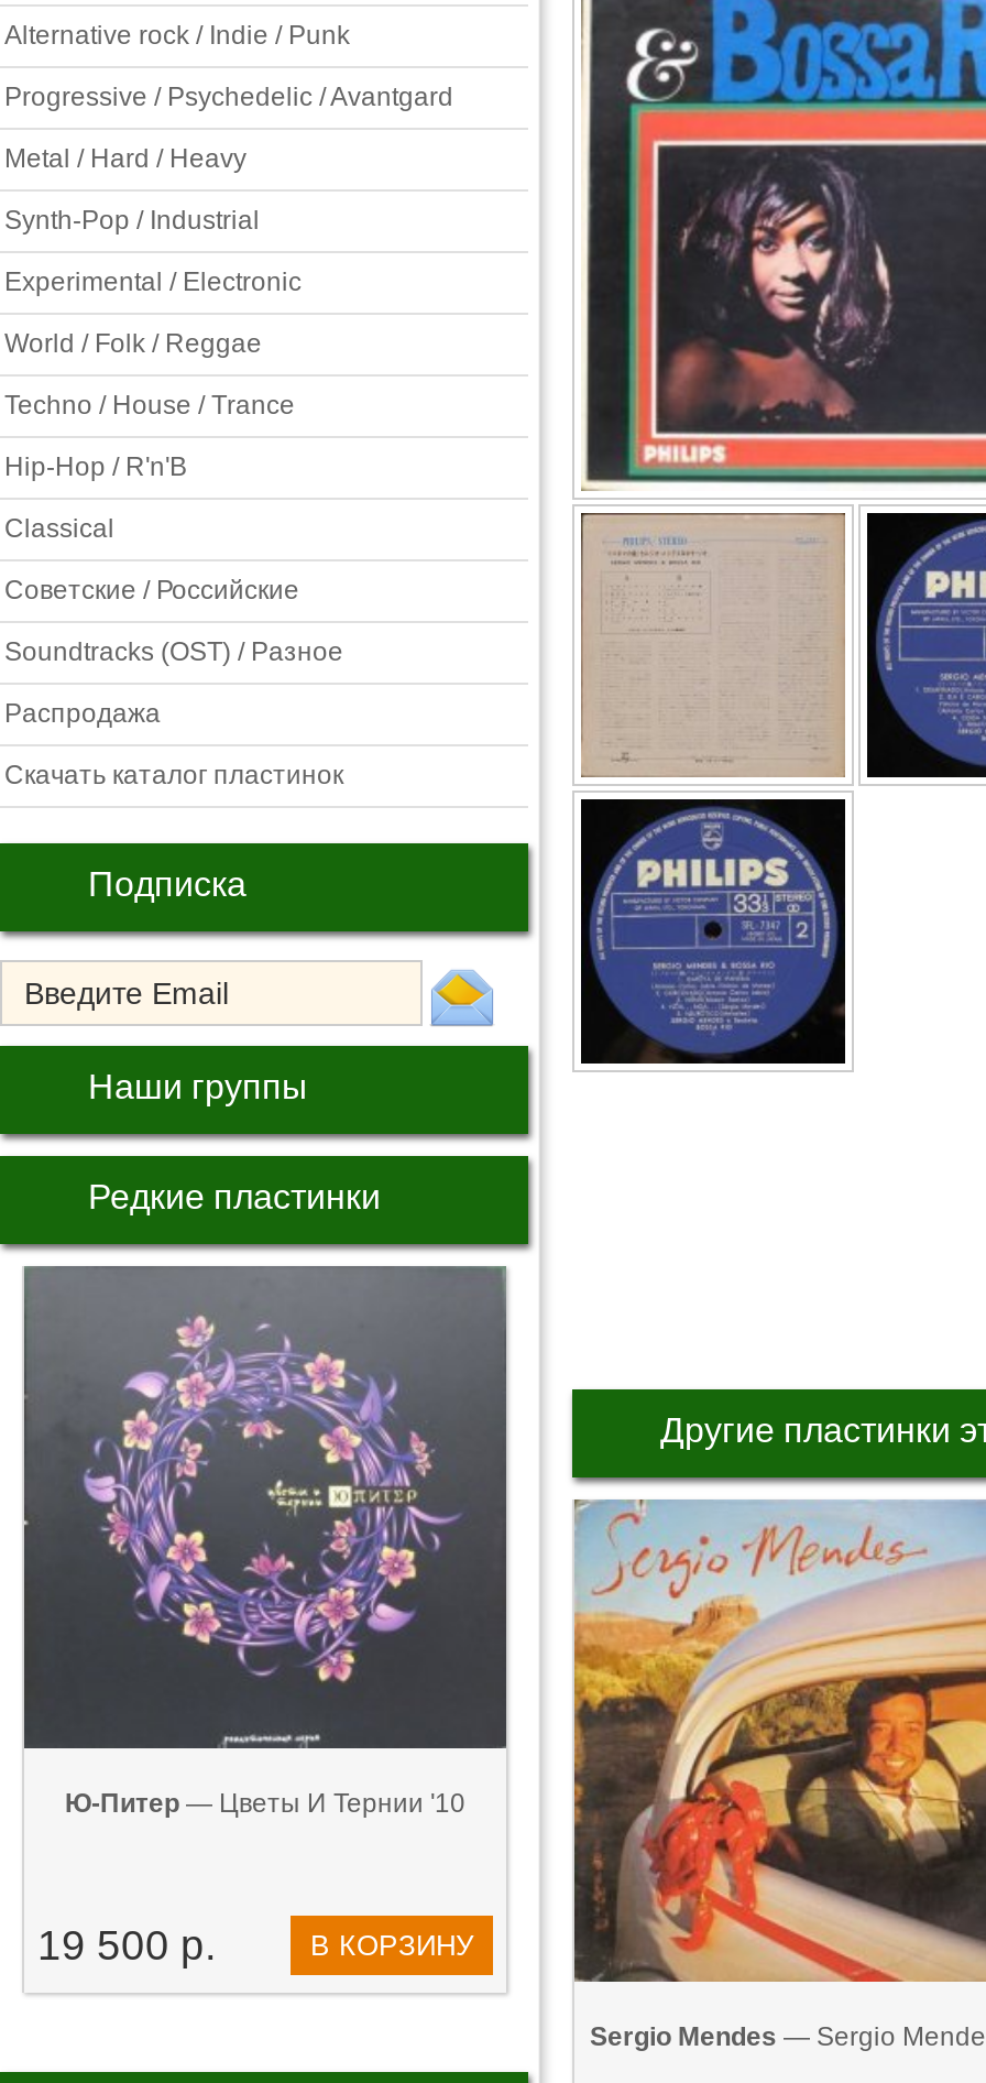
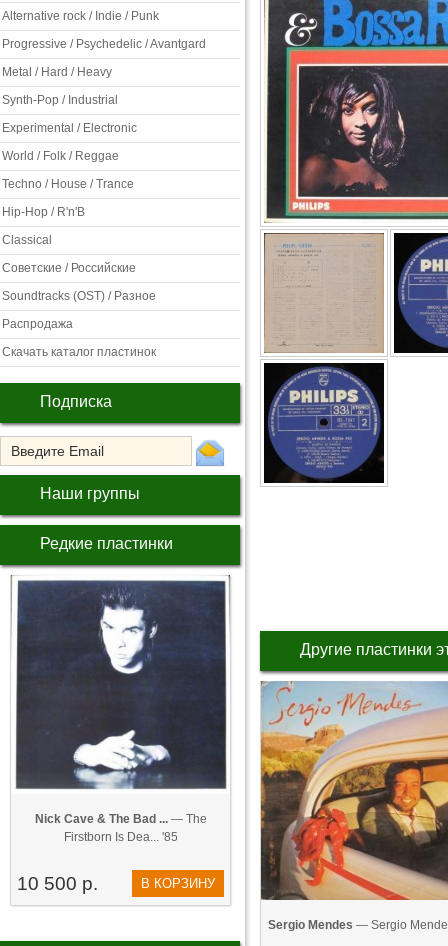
- [image]
- Ю-Питер — Цветы И Тернии '10
+ [image]
+ Nick Cave & The Bad ... — The
+ Firstborn Is Dea... '85

- 19 500 р.
+ 10 500 р.
